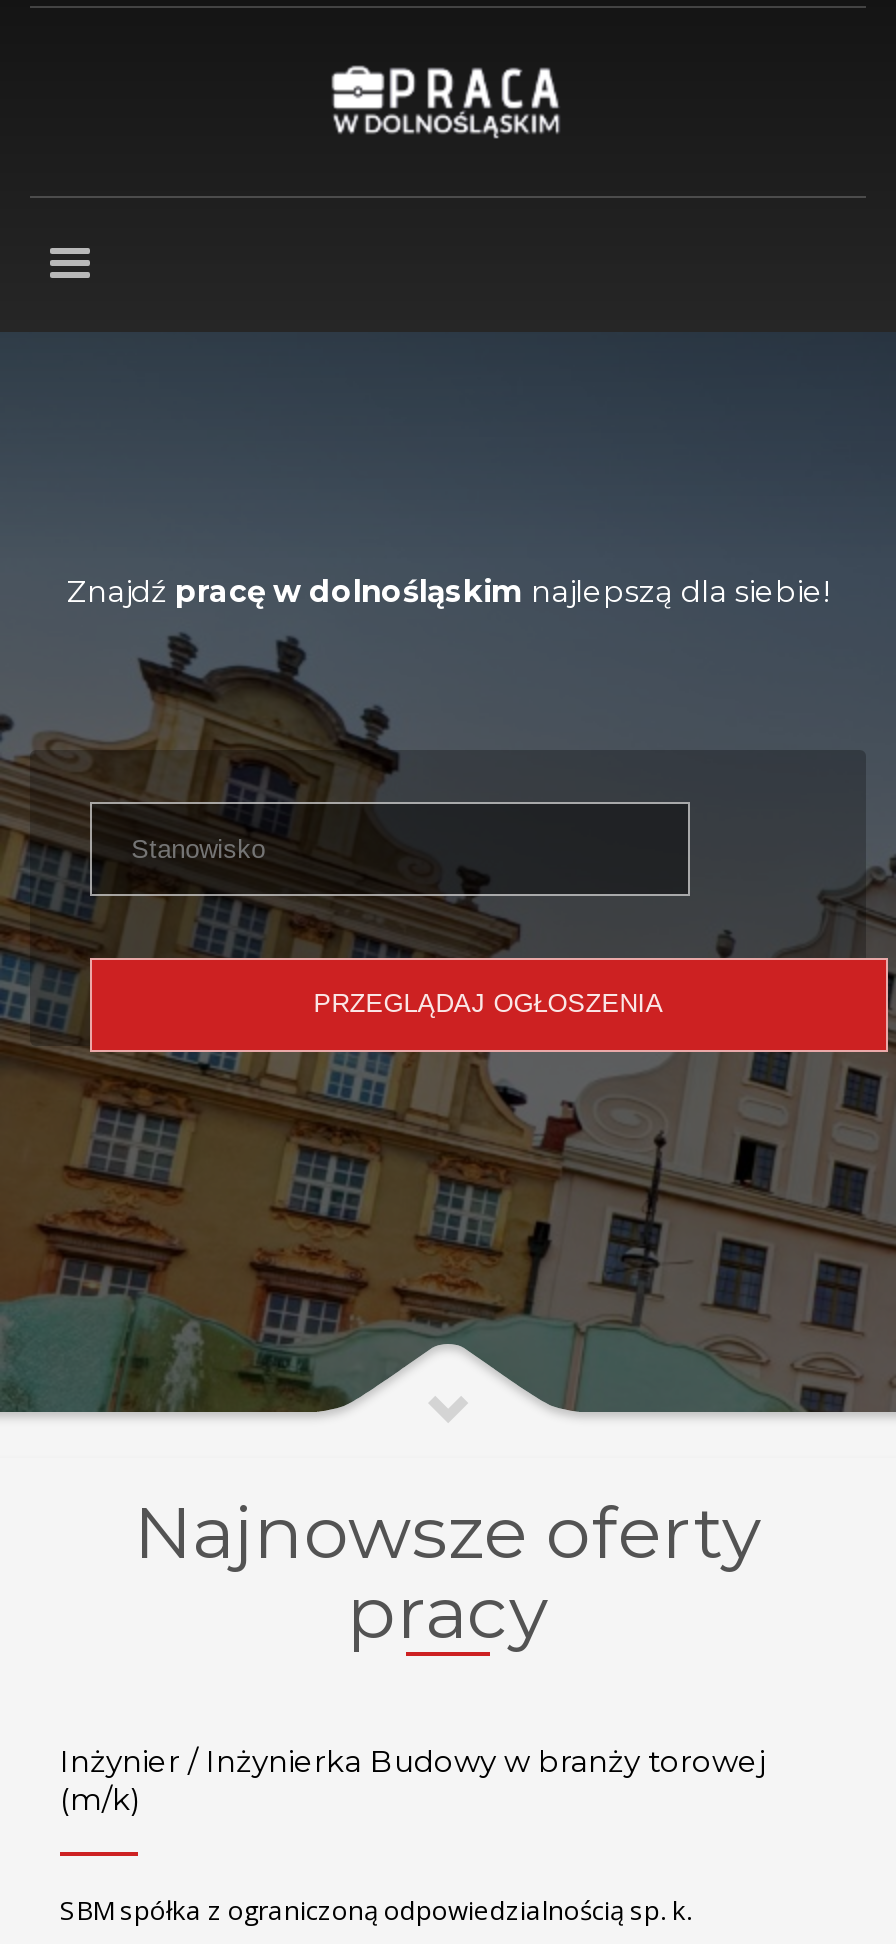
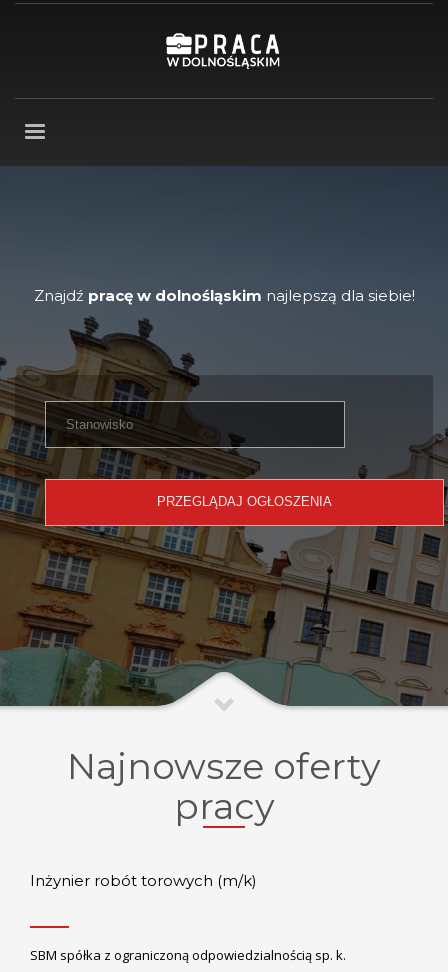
- Inżynier / Inżynierka Budowy w branży torowej
- (m/k)
+ Inżynier robót torowych (m/k)
